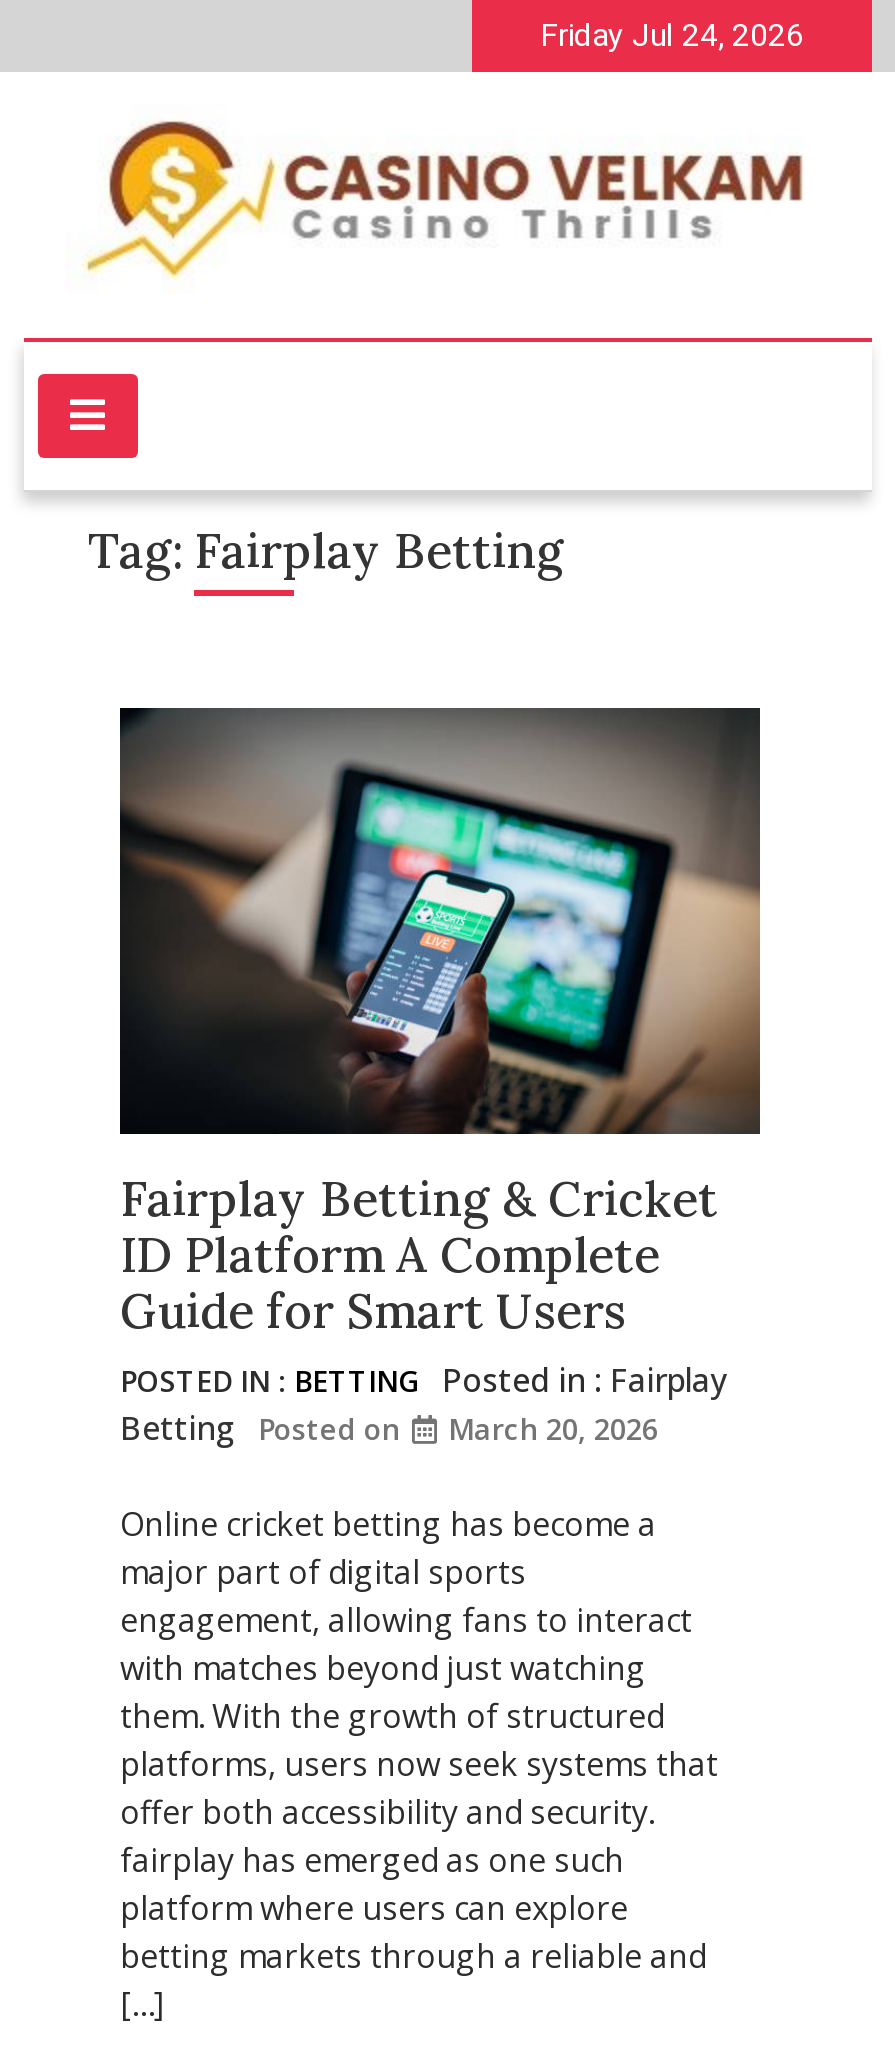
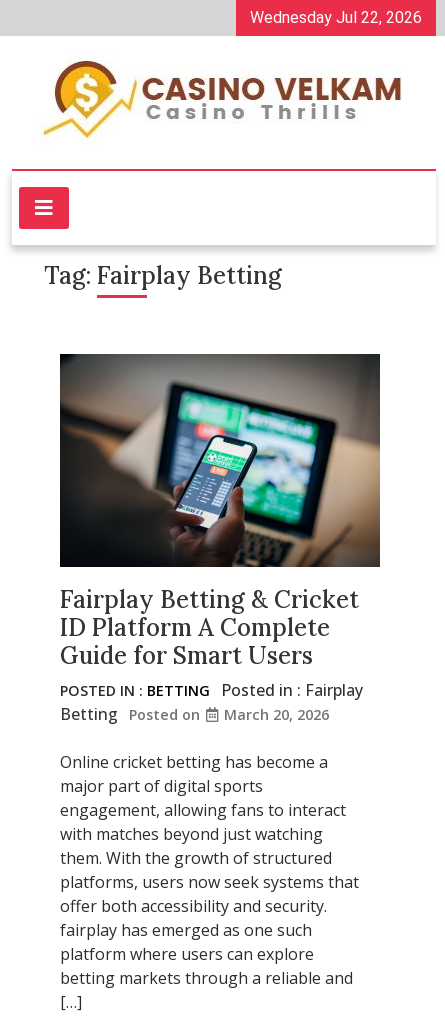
- Friday Jul 24, 2026
+ Wednesday Jul 22, 2026
